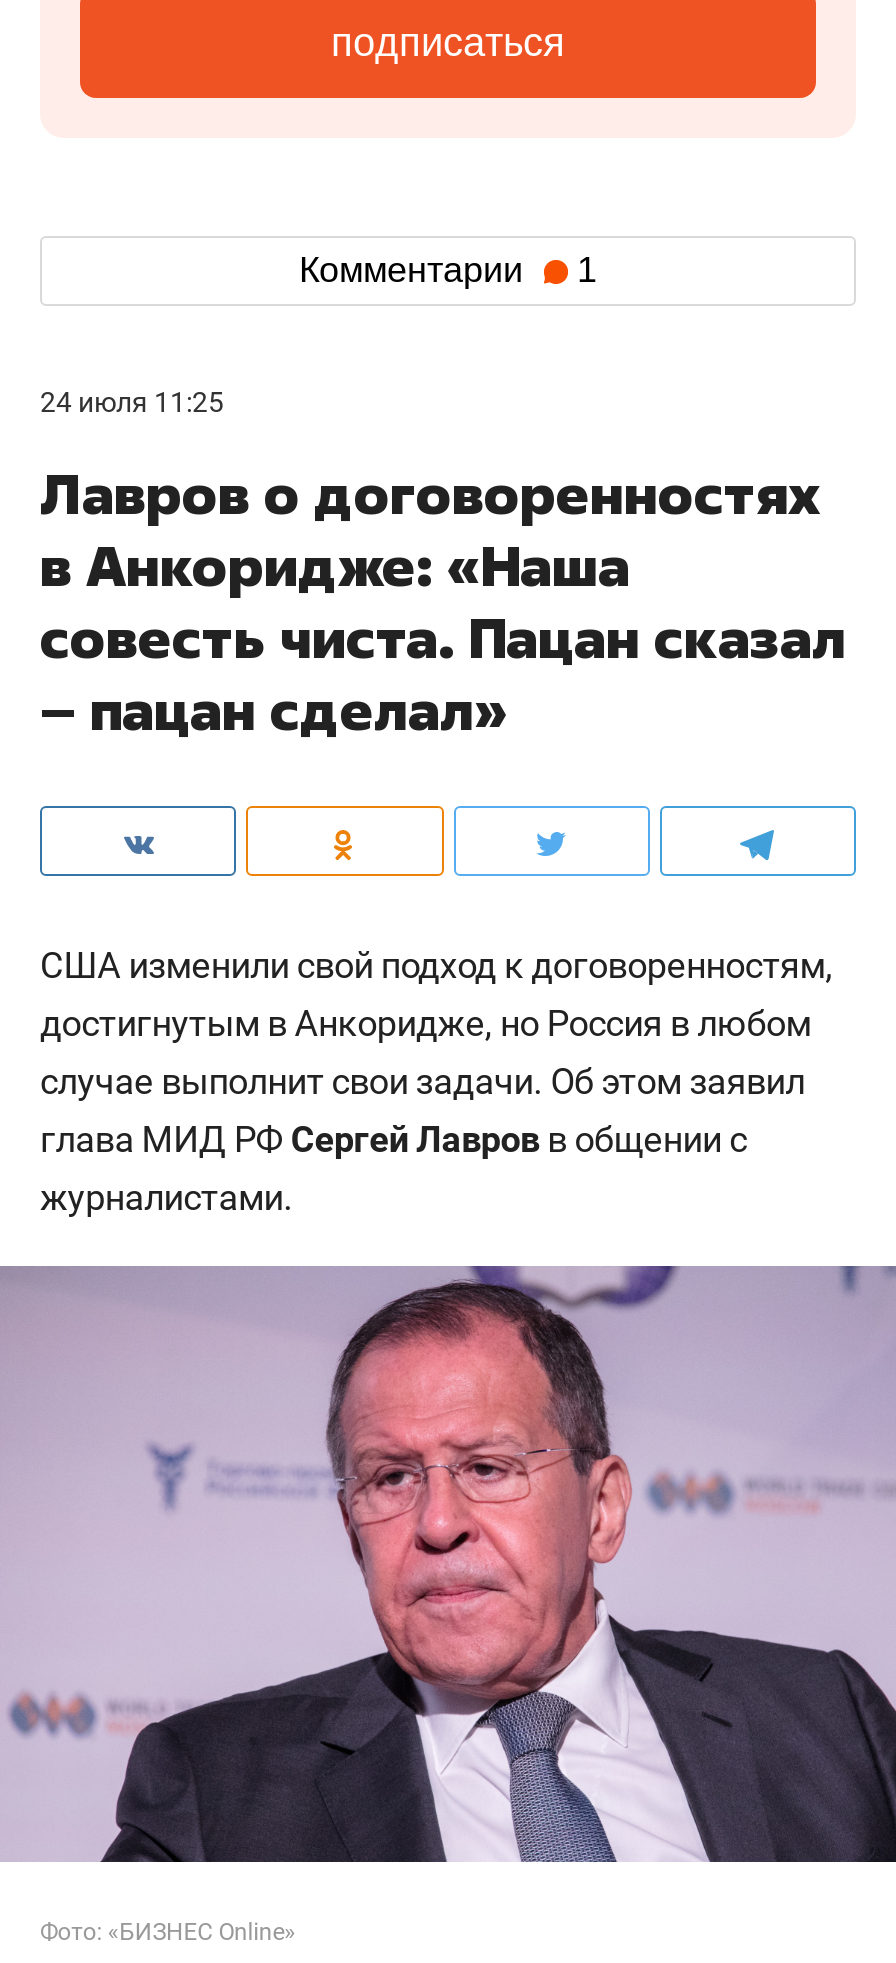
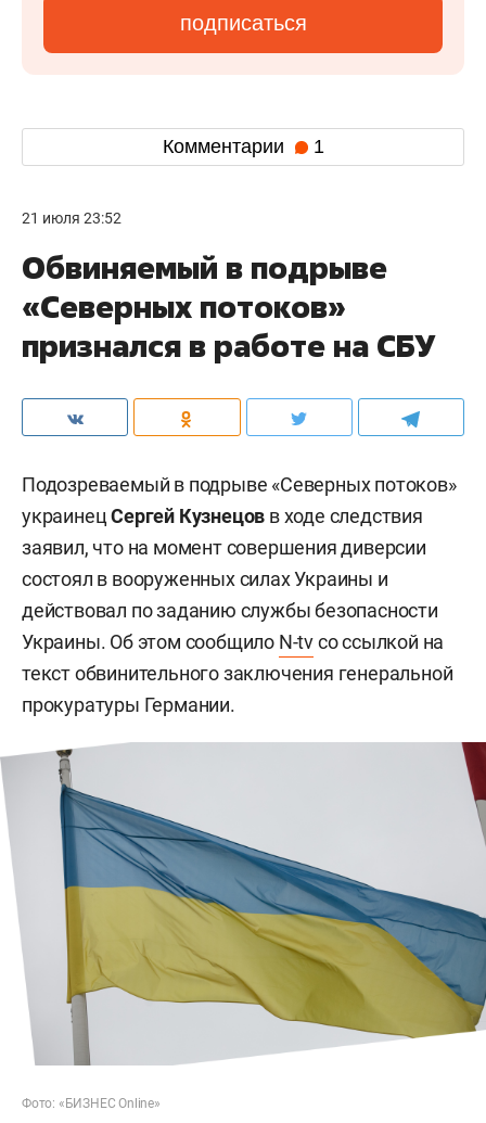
- 24 июля 11:25
+ 21 июля 23:52

- Лавров о договоренностях
- в Анкоридже: «Наша
- совесть чиста. Пацан сказал
- – пацан сделал»
+ Обвиняемый в подрыве
+ «Северных потоков»
+ признался в работе на СБУ

- США изменили свой подход к договоренностям,
- достигнутым в Анкоридже, но Россия в любом
- случае выполнит свои задачи. Об этом заявил
- глава МИД РФ Сергей Лавров в общении с
- журналистами.
+ Подозреваемый в подрыве «Северных потоков»
+ украинец Сергей Кузнецов в ходе следствия
+ заявил, что на момент совершения диверсии
+ состоял в вооруженных силах Украины и
+ действовал по заданию службы безопасности
+ Украины. Об этом сообщило N-tv со ссылкой на
+ текст обвинительного заключения генеральной
+ прокуратуры Германии.

- [image]
+ [image]
